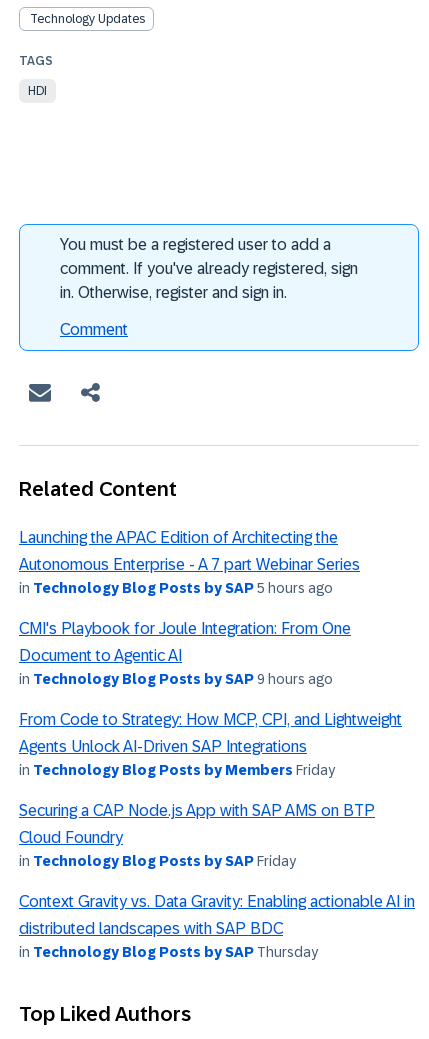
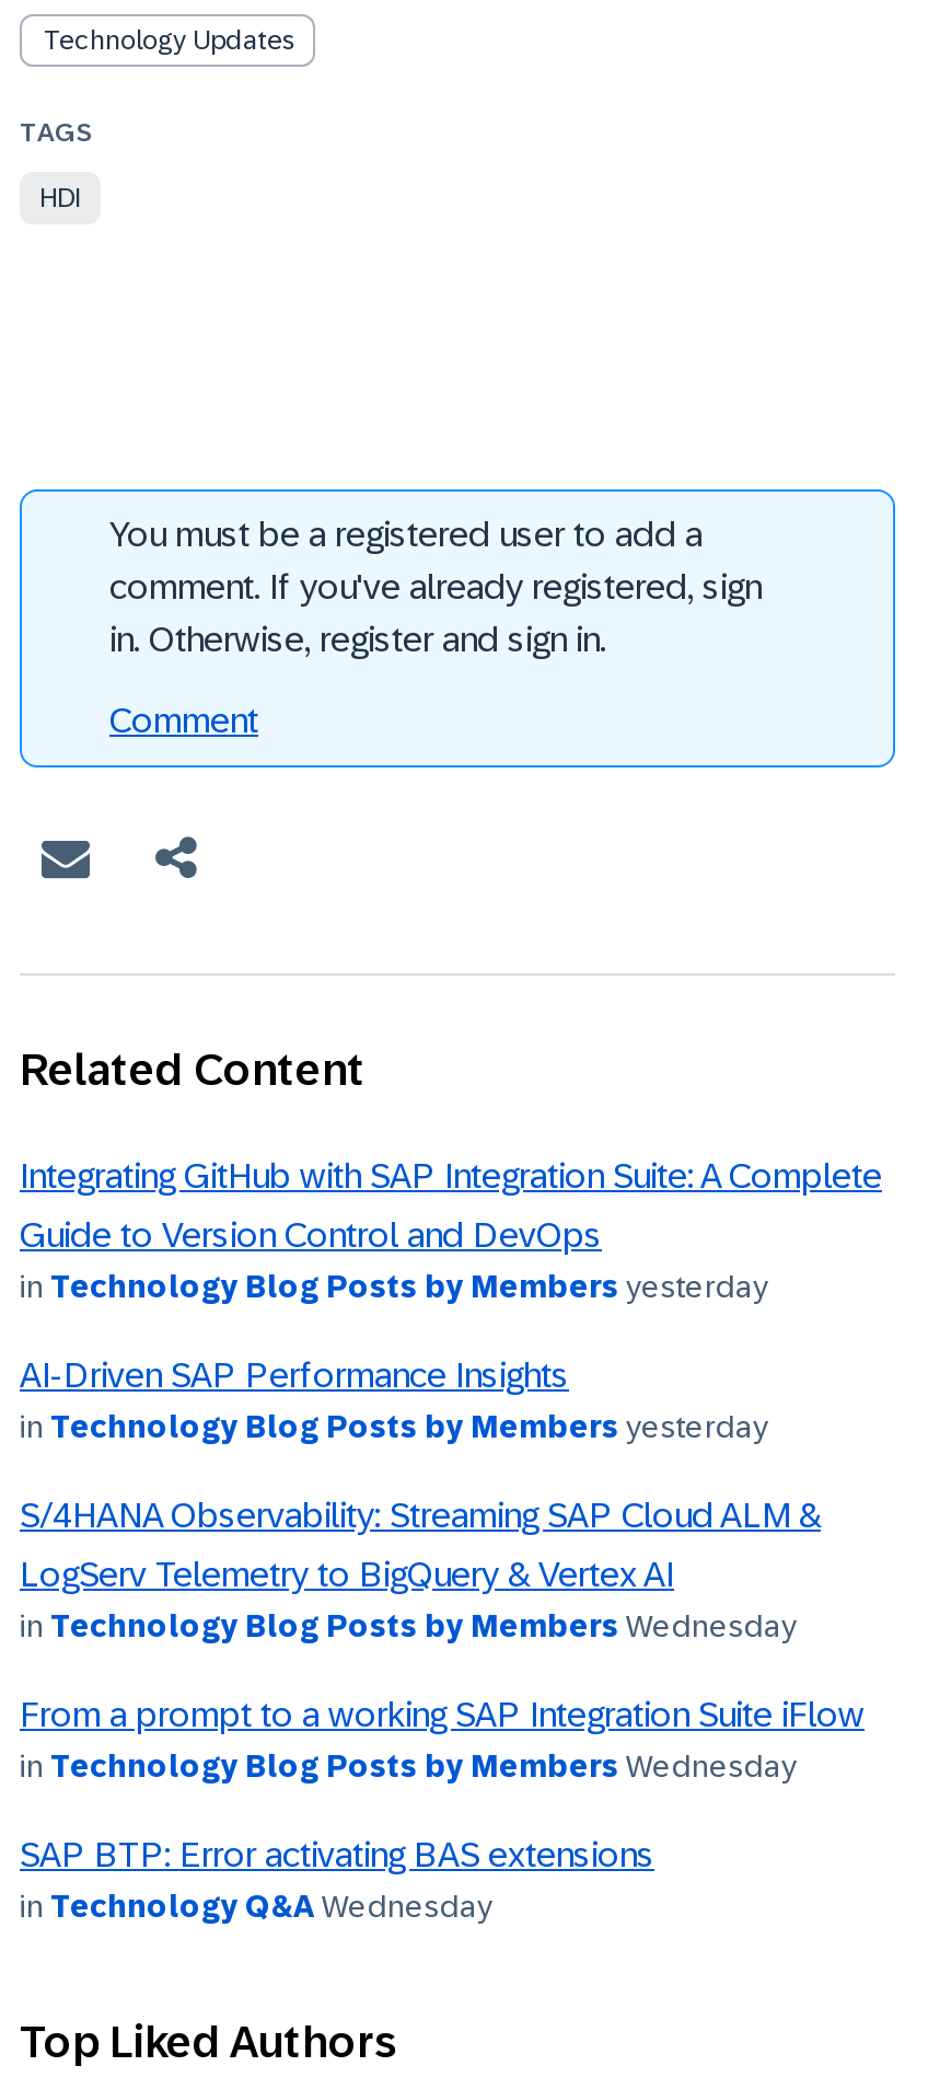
- Launching the APAC Edition of Architecting the
- Autonomous Enterprise - A 7 part Webinar Series
- in Technology Blog Posts by SAP 5 hours ago
- CMI's Playbook for Joule Integration: From One
- Document to Agentic AI
- in Technology Blog Posts by SAP 9 hours ago
- From Code to Strategy: How MCP, CPI, and Lightweight
- Agents Unlock AI‑Driven SAP Integrations
- in Technology Blog Posts by Members Friday
- Securing a CAP Node.js App with SAP AMS on BTP
- Cloud Foundry
- in Technology Blog Posts by SAP Friday
- Context Gravity vs. Data Gravity: Enabling actionable AI in
- distributed landscapes with SAP BDC
- in Technology Blog Posts by SAP Thursday
+ Integrating GitHub with SAP Integration Suite: A Complete
+ Guide to Version Control and DevOps
+ in Technology Blog Posts by Members yesterday
+ AI-Driven SAP Performance Insights
+ in Technology Blog Posts by Members yesterday
+ S/4HANA Observability: Streaming SAP Cloud ALM &
+ LogServ Telemetry to BigQuery & Vertex AI
+ in Technology Blog Posts by Members Wednesday
+ From a prompt to a working SAP Integration Suite iFlow
+ in Technology Blog Posts by Members Wednesday
+ SAP BTP: Error activating BAS extensions
+ in Technology Q&A Wednesday
